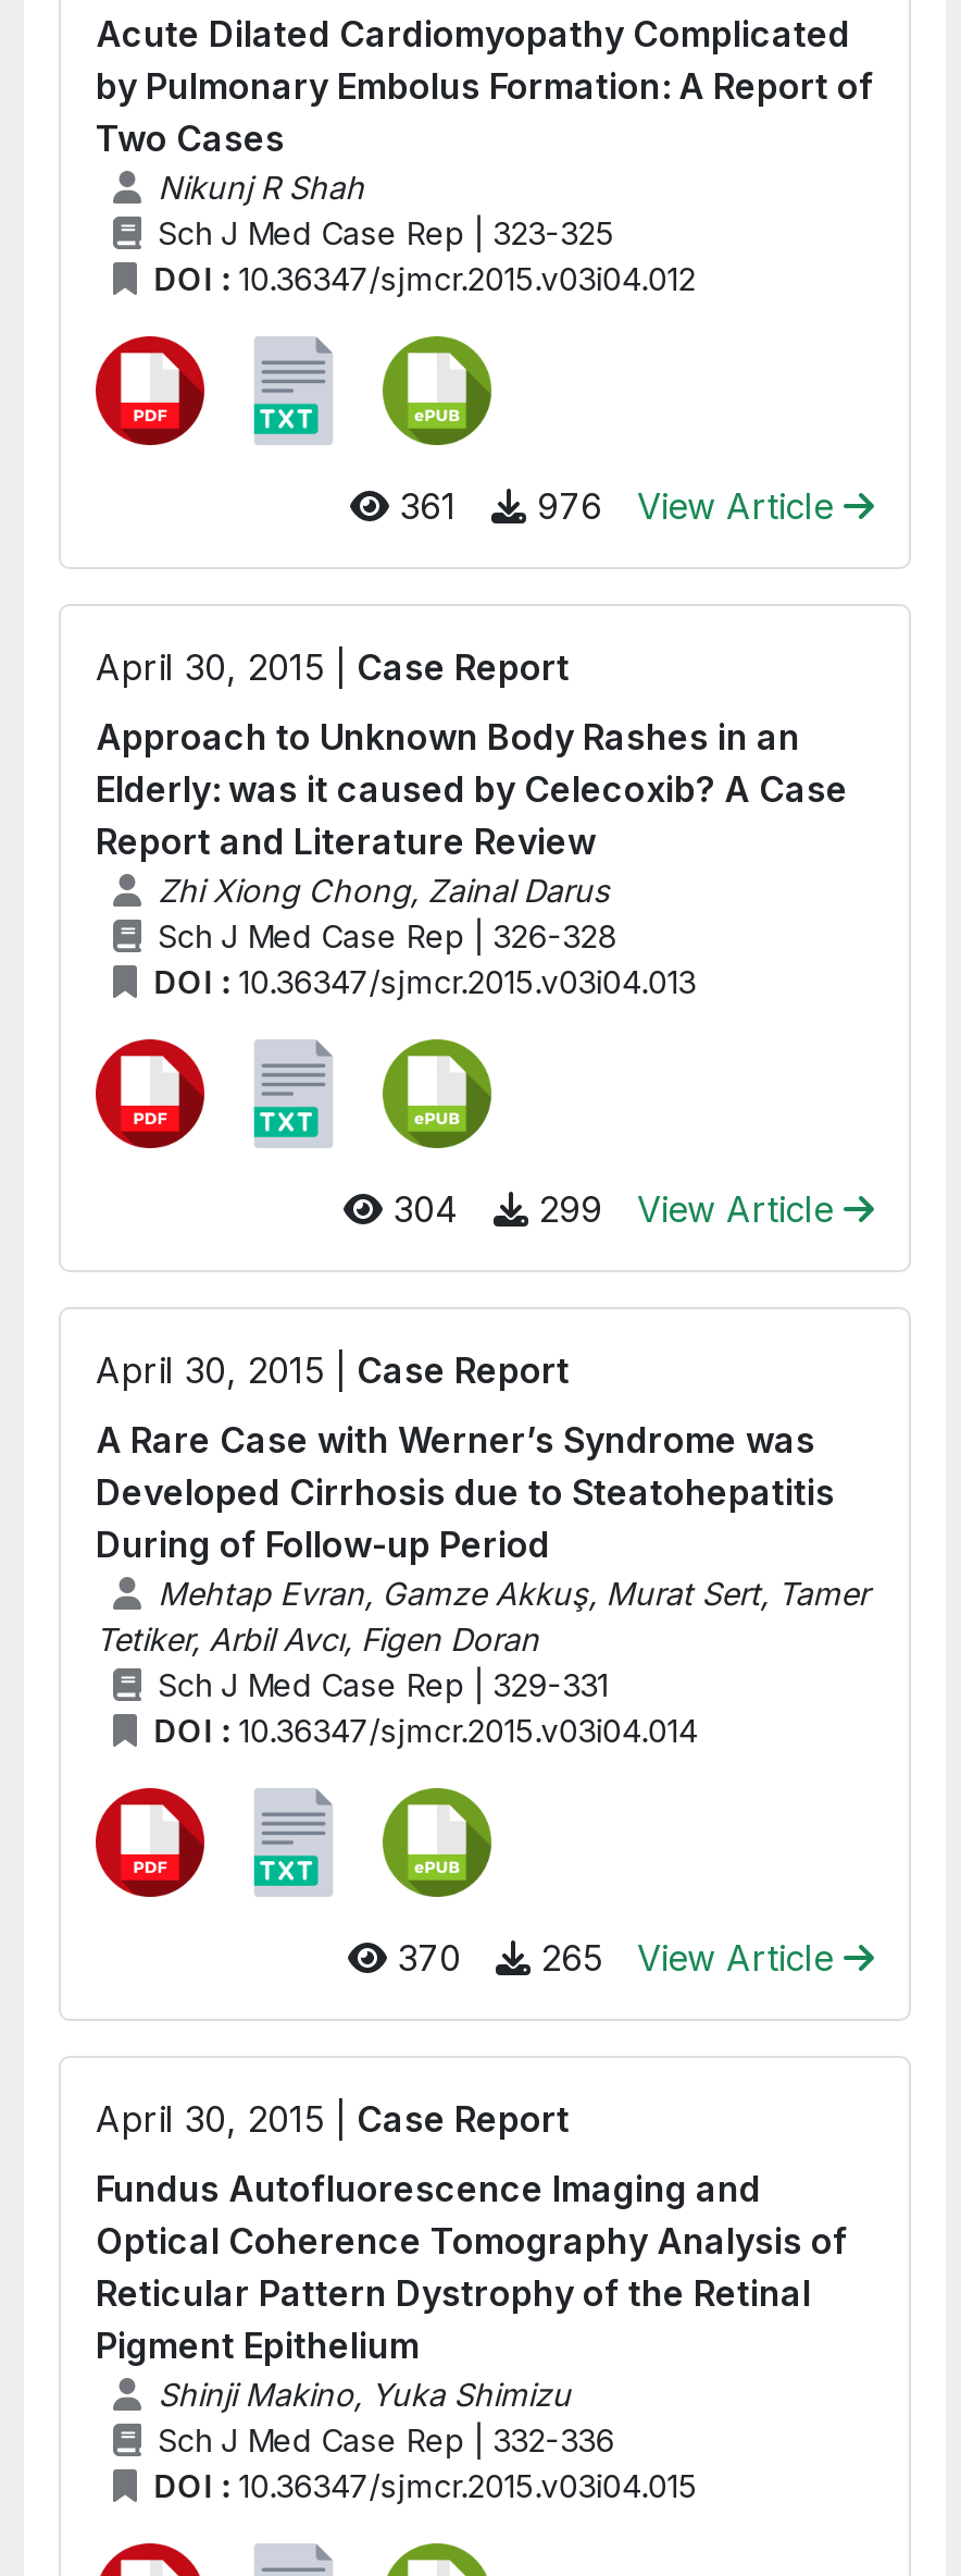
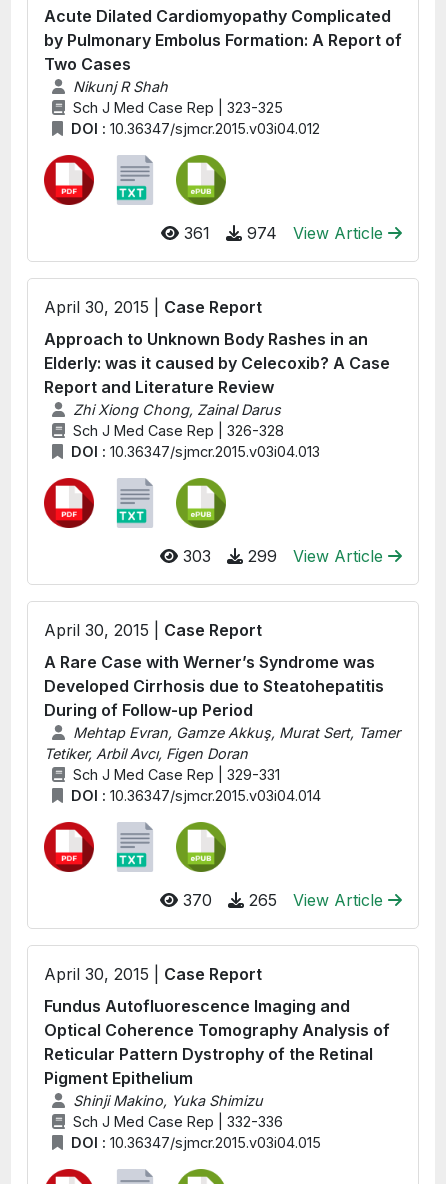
- 361 976 View Article
+ 361 974 View Article

- 304 299 View Article
+ 303 299 View Article
